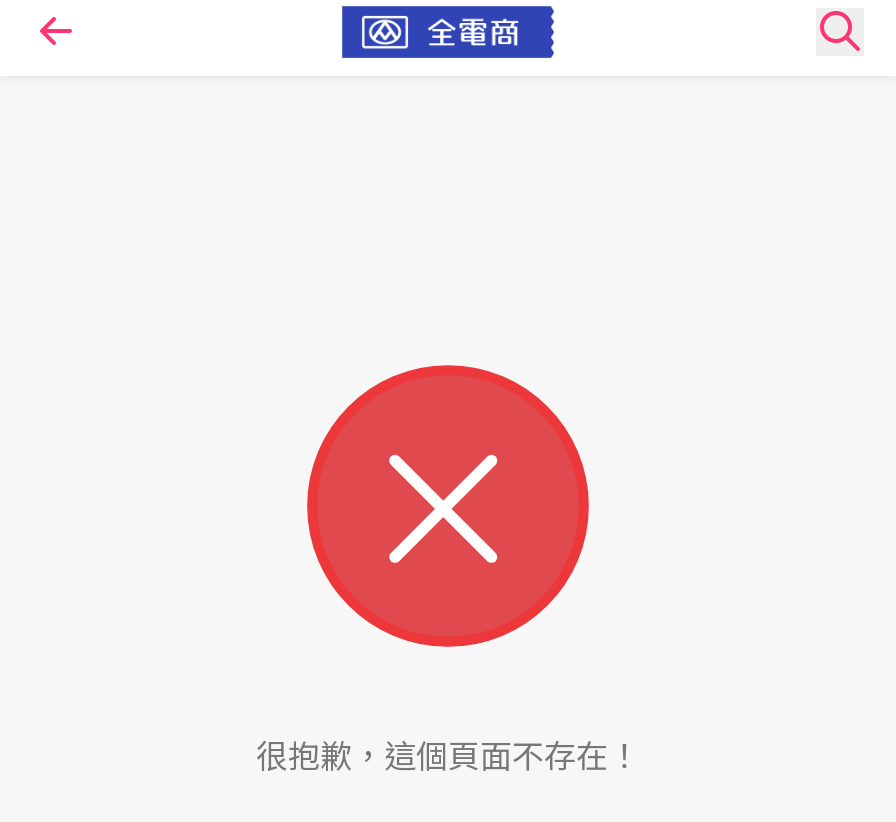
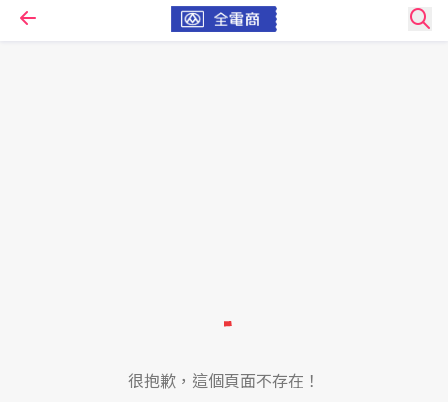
- [image]
